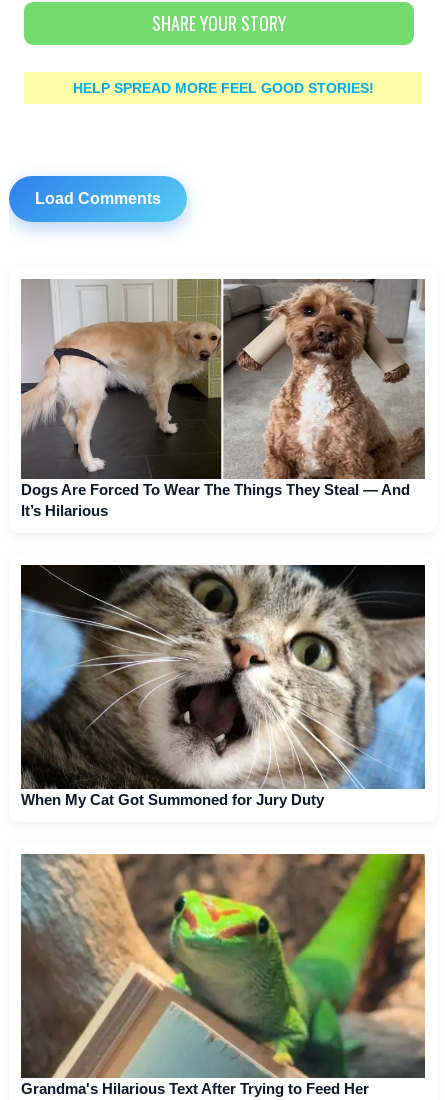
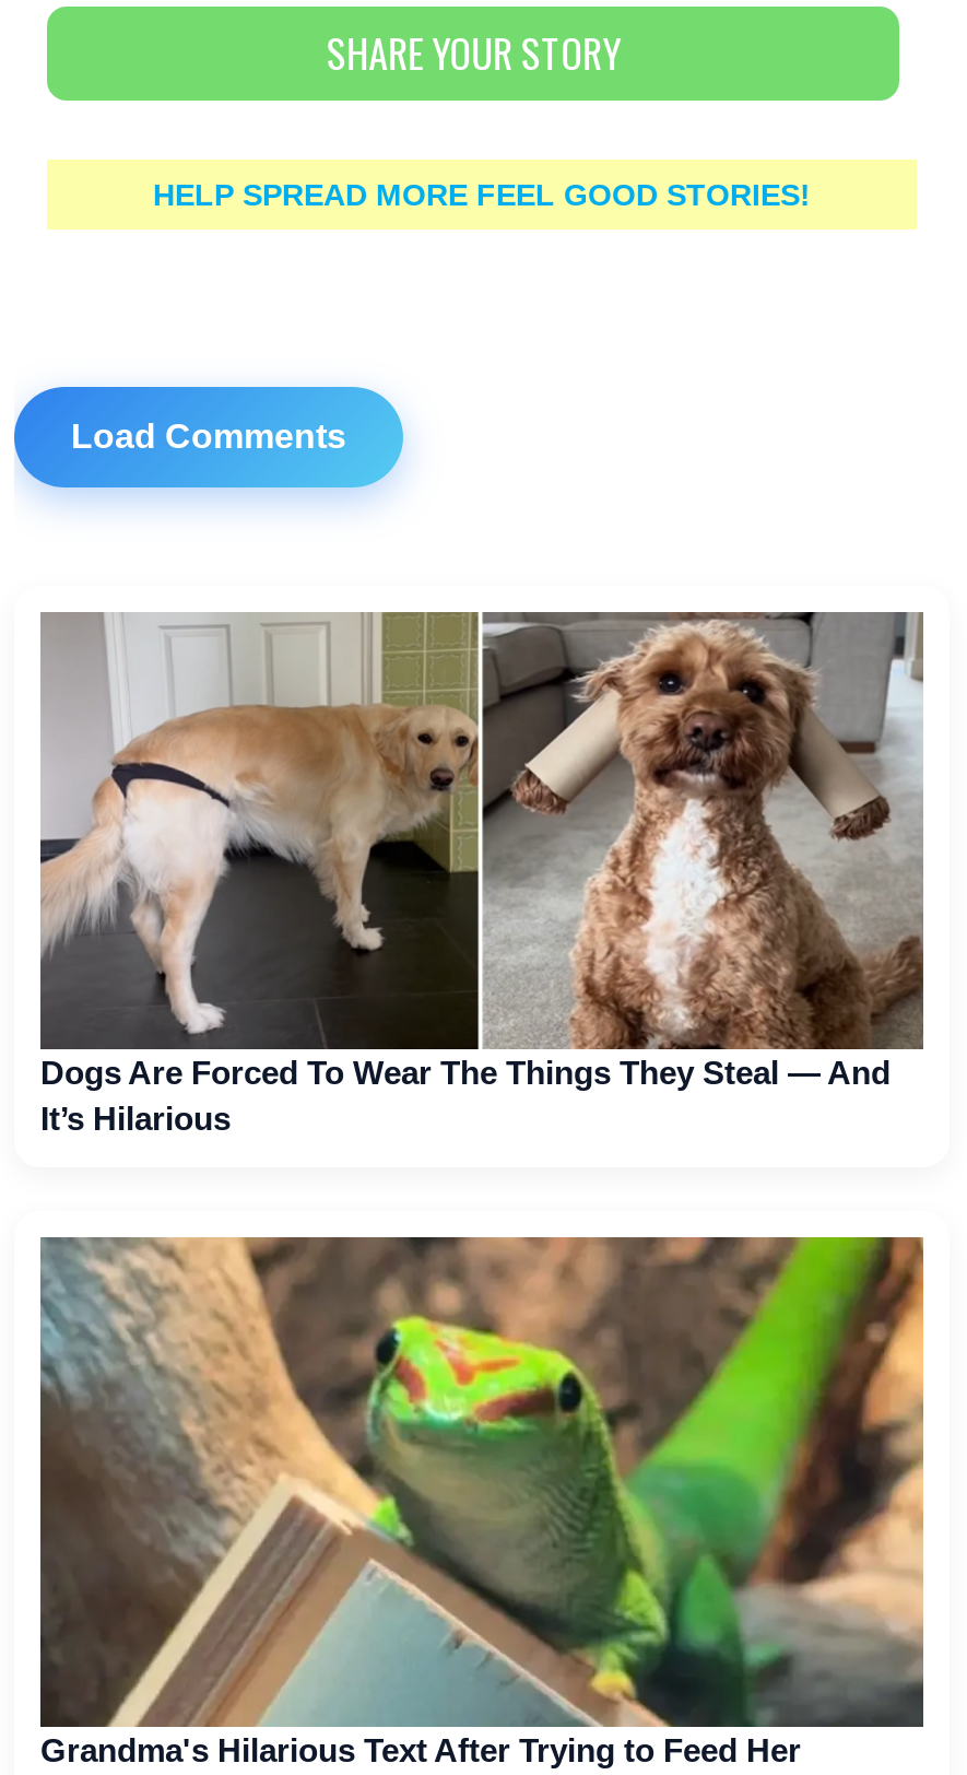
- [image]
- When My Cat Got Summoned for Jury Duty
